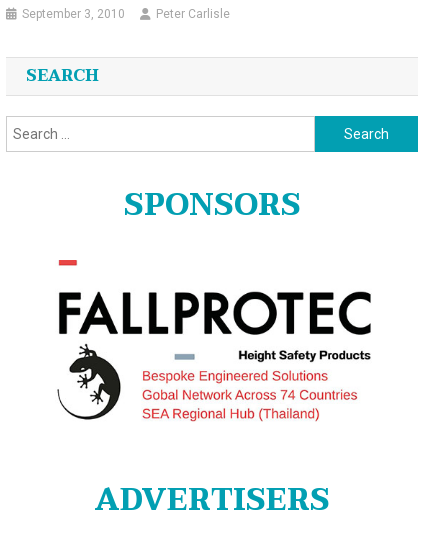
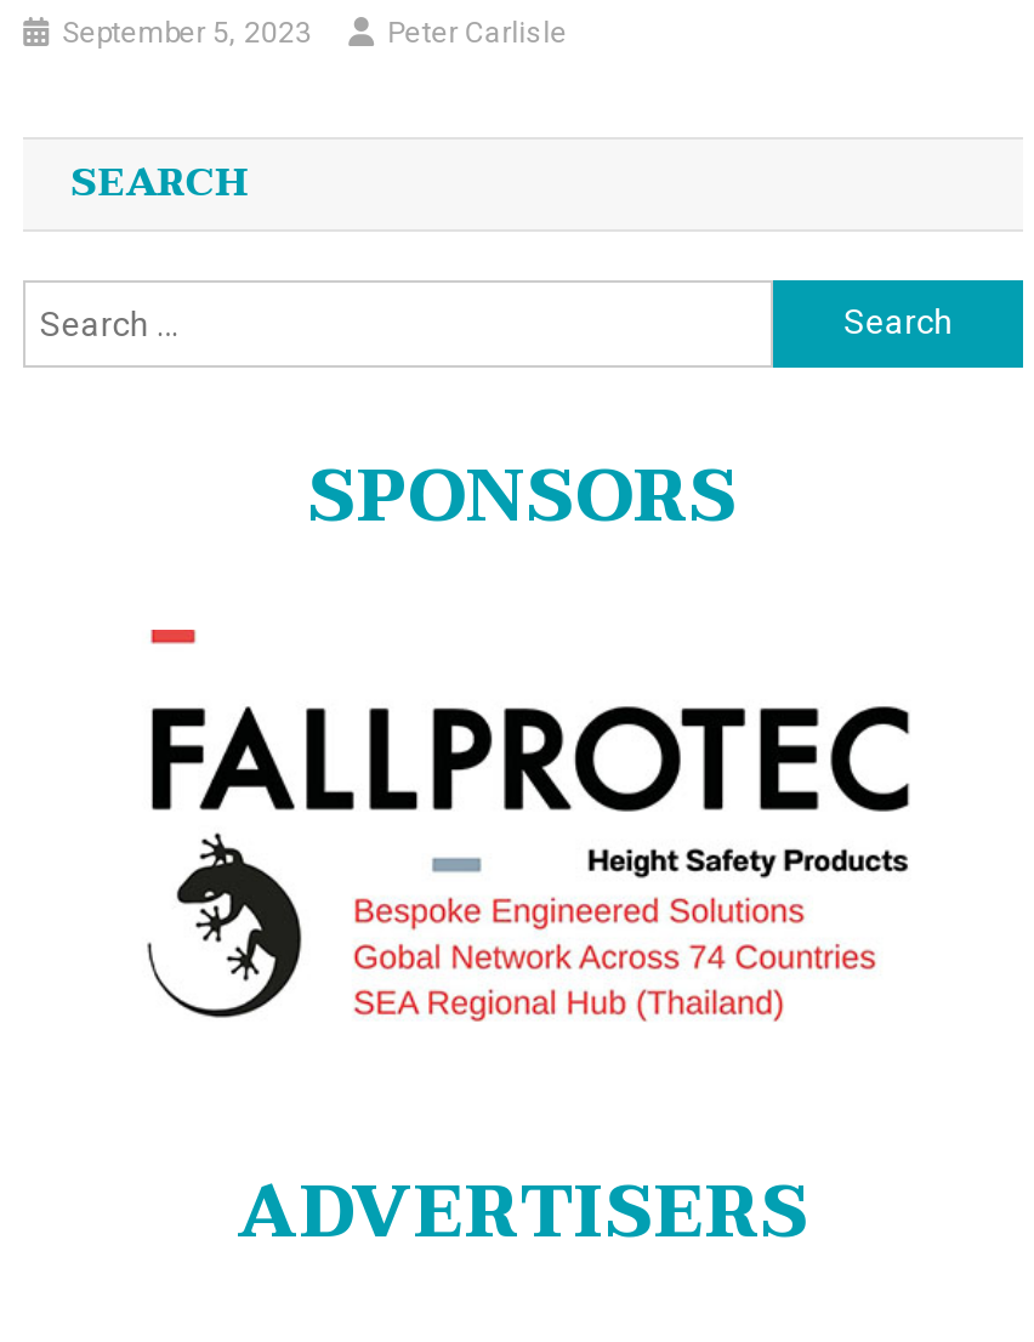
- September 3, 2010
+ September 5, 2023
